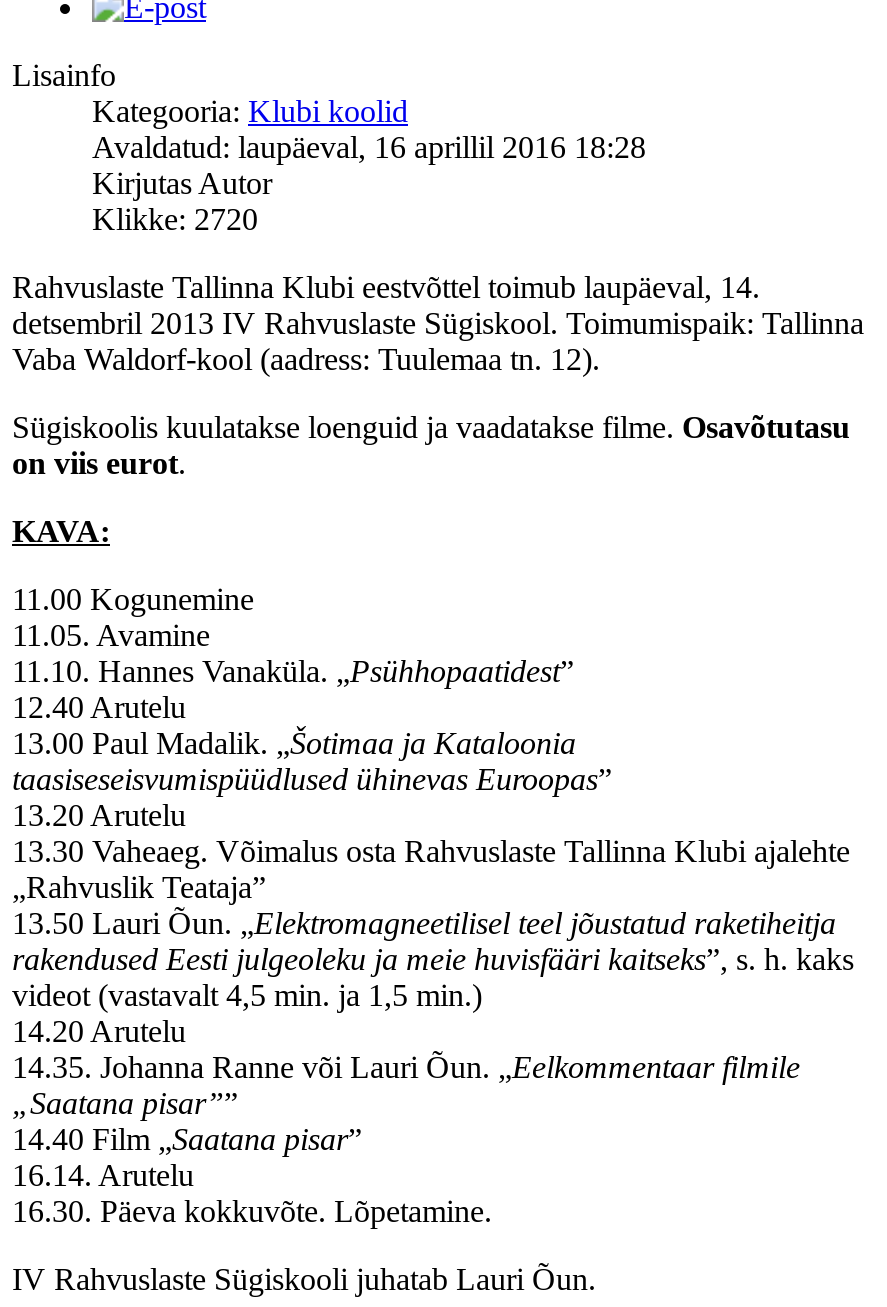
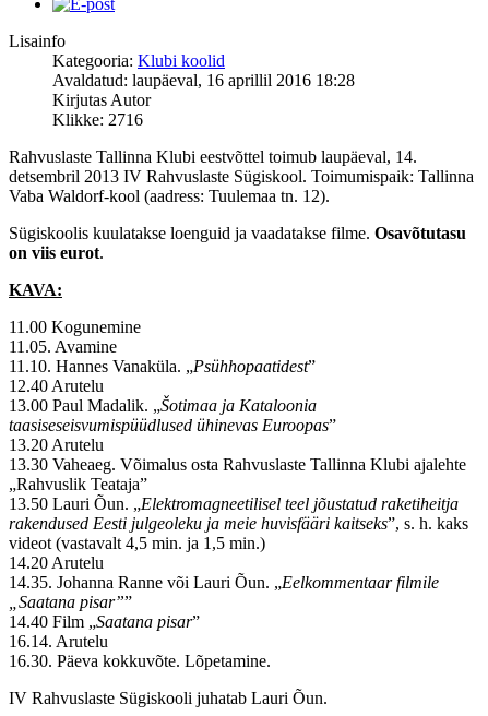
- Klikke: 2720
+ Klikke: 2716
